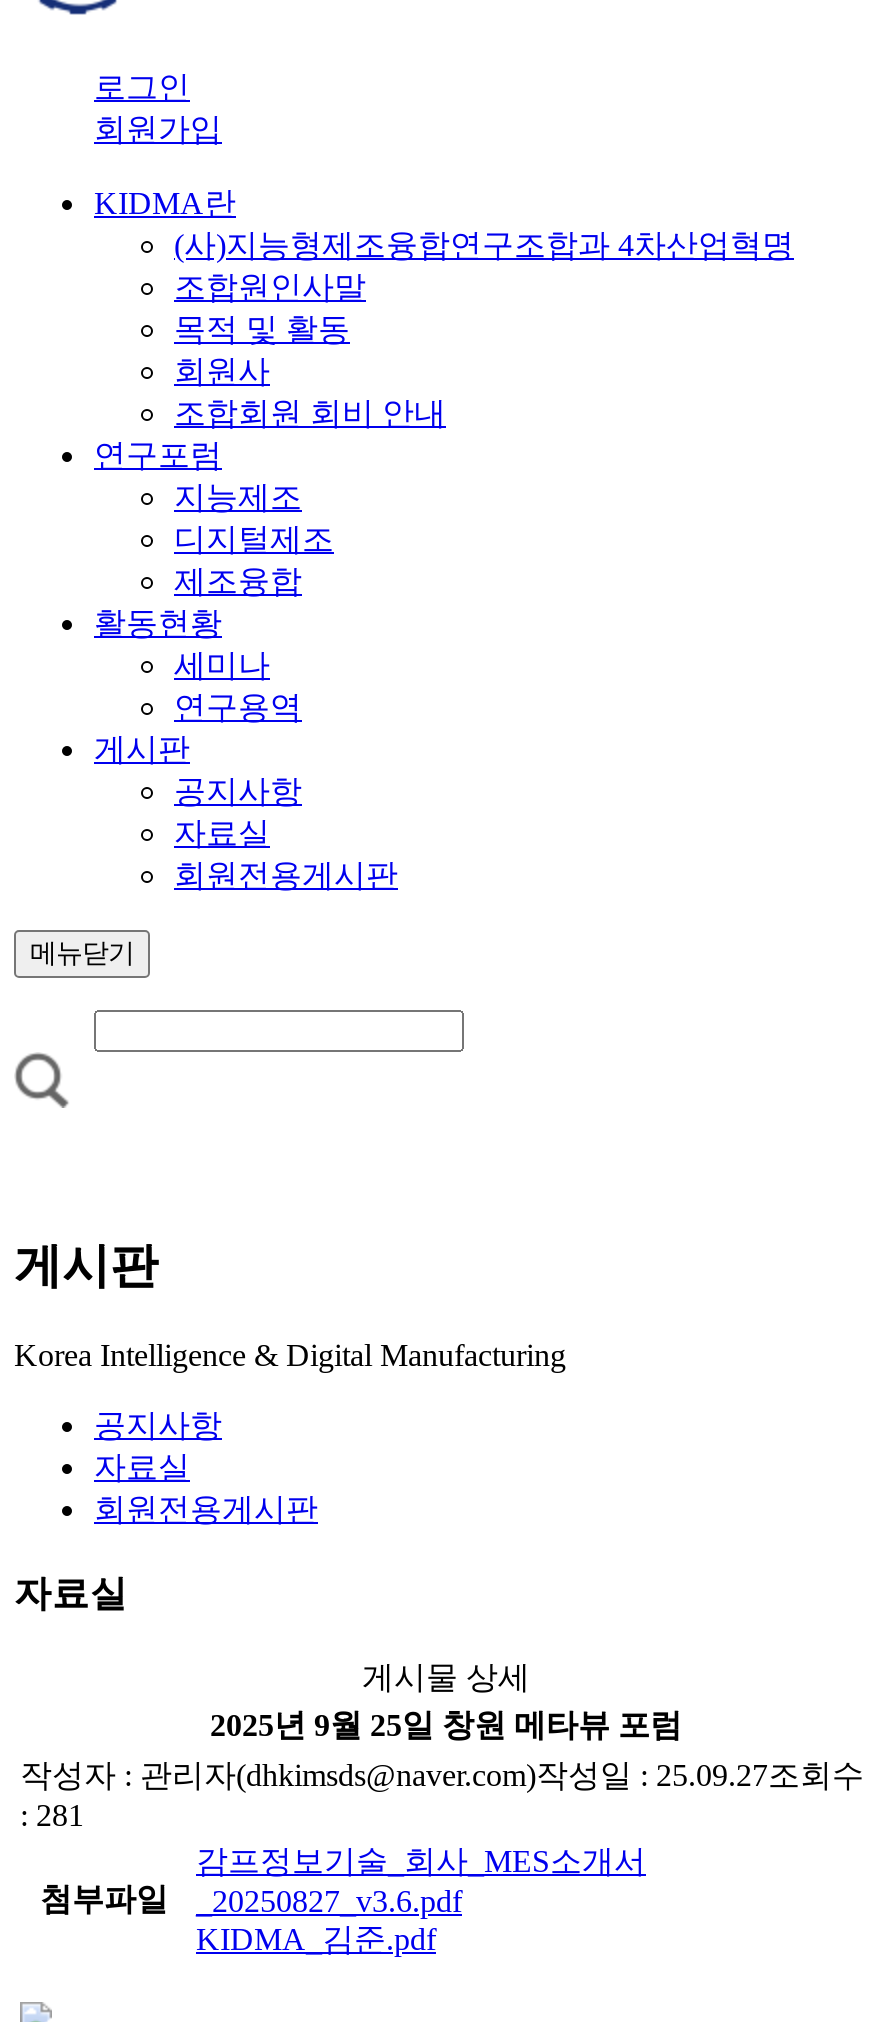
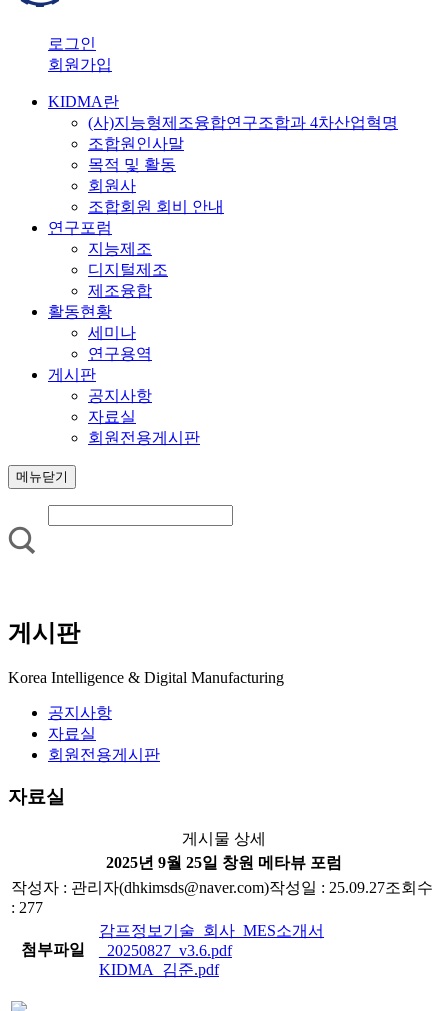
- : 281
+ : 277
